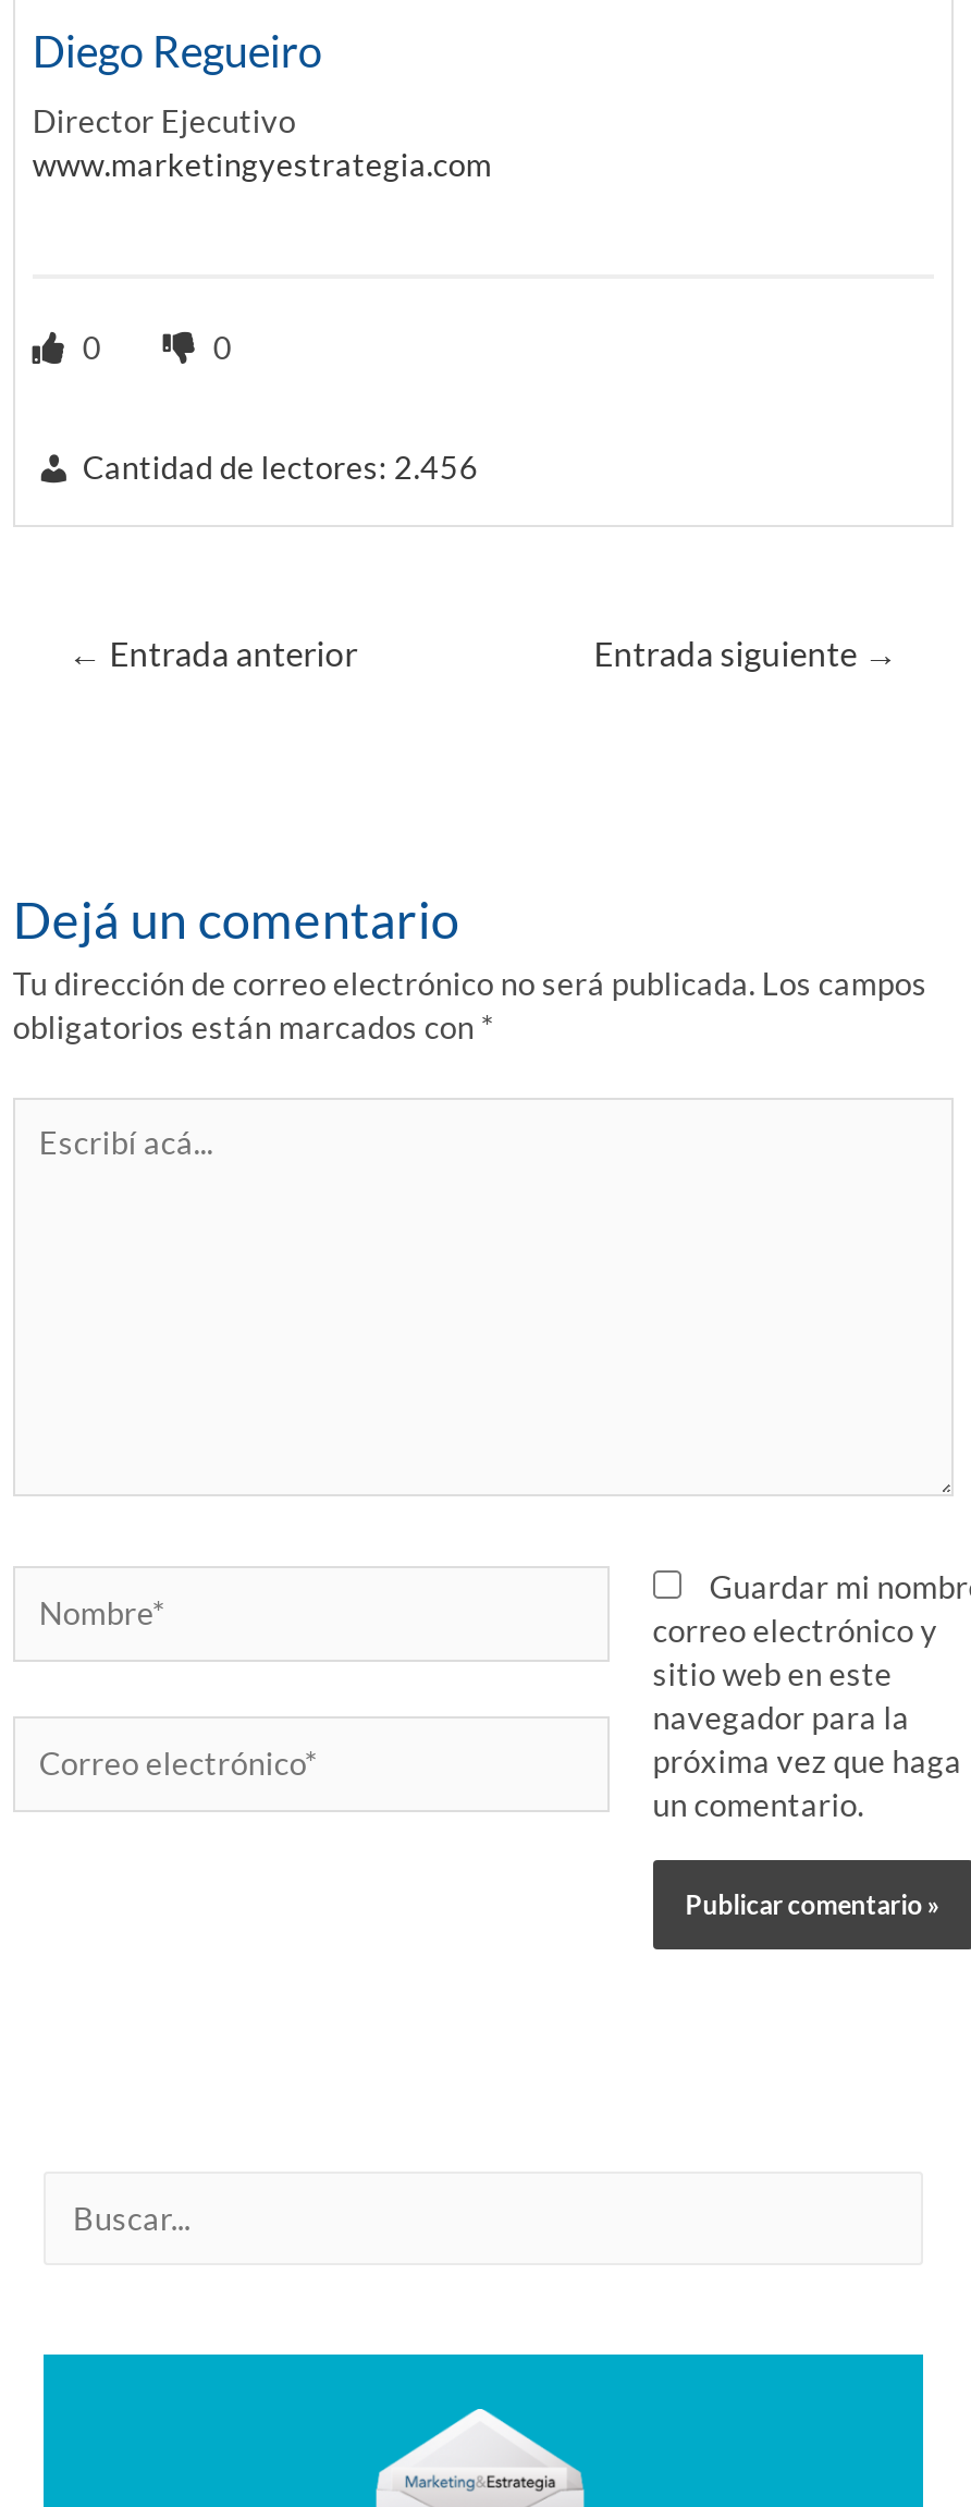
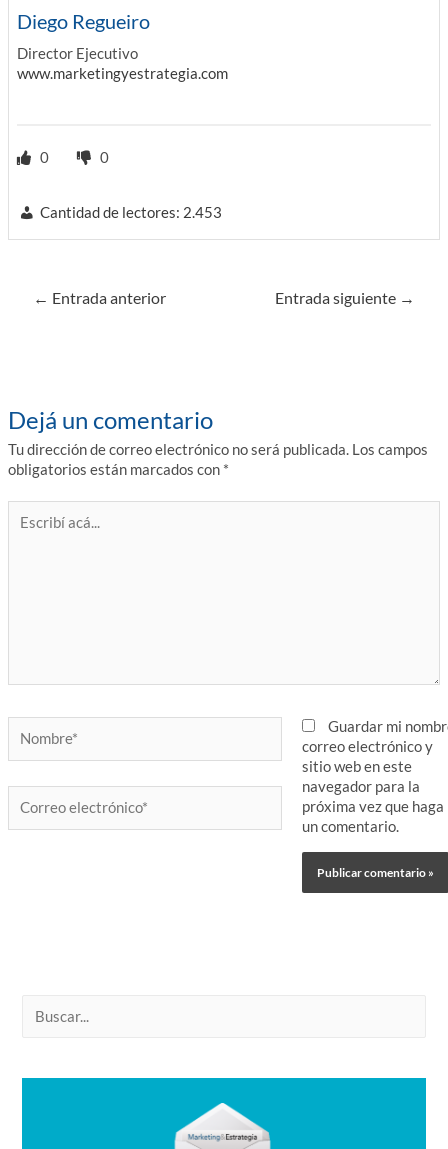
- Cantidad de lectores: 2.456
+ Cantidad de lectores: 2.453
